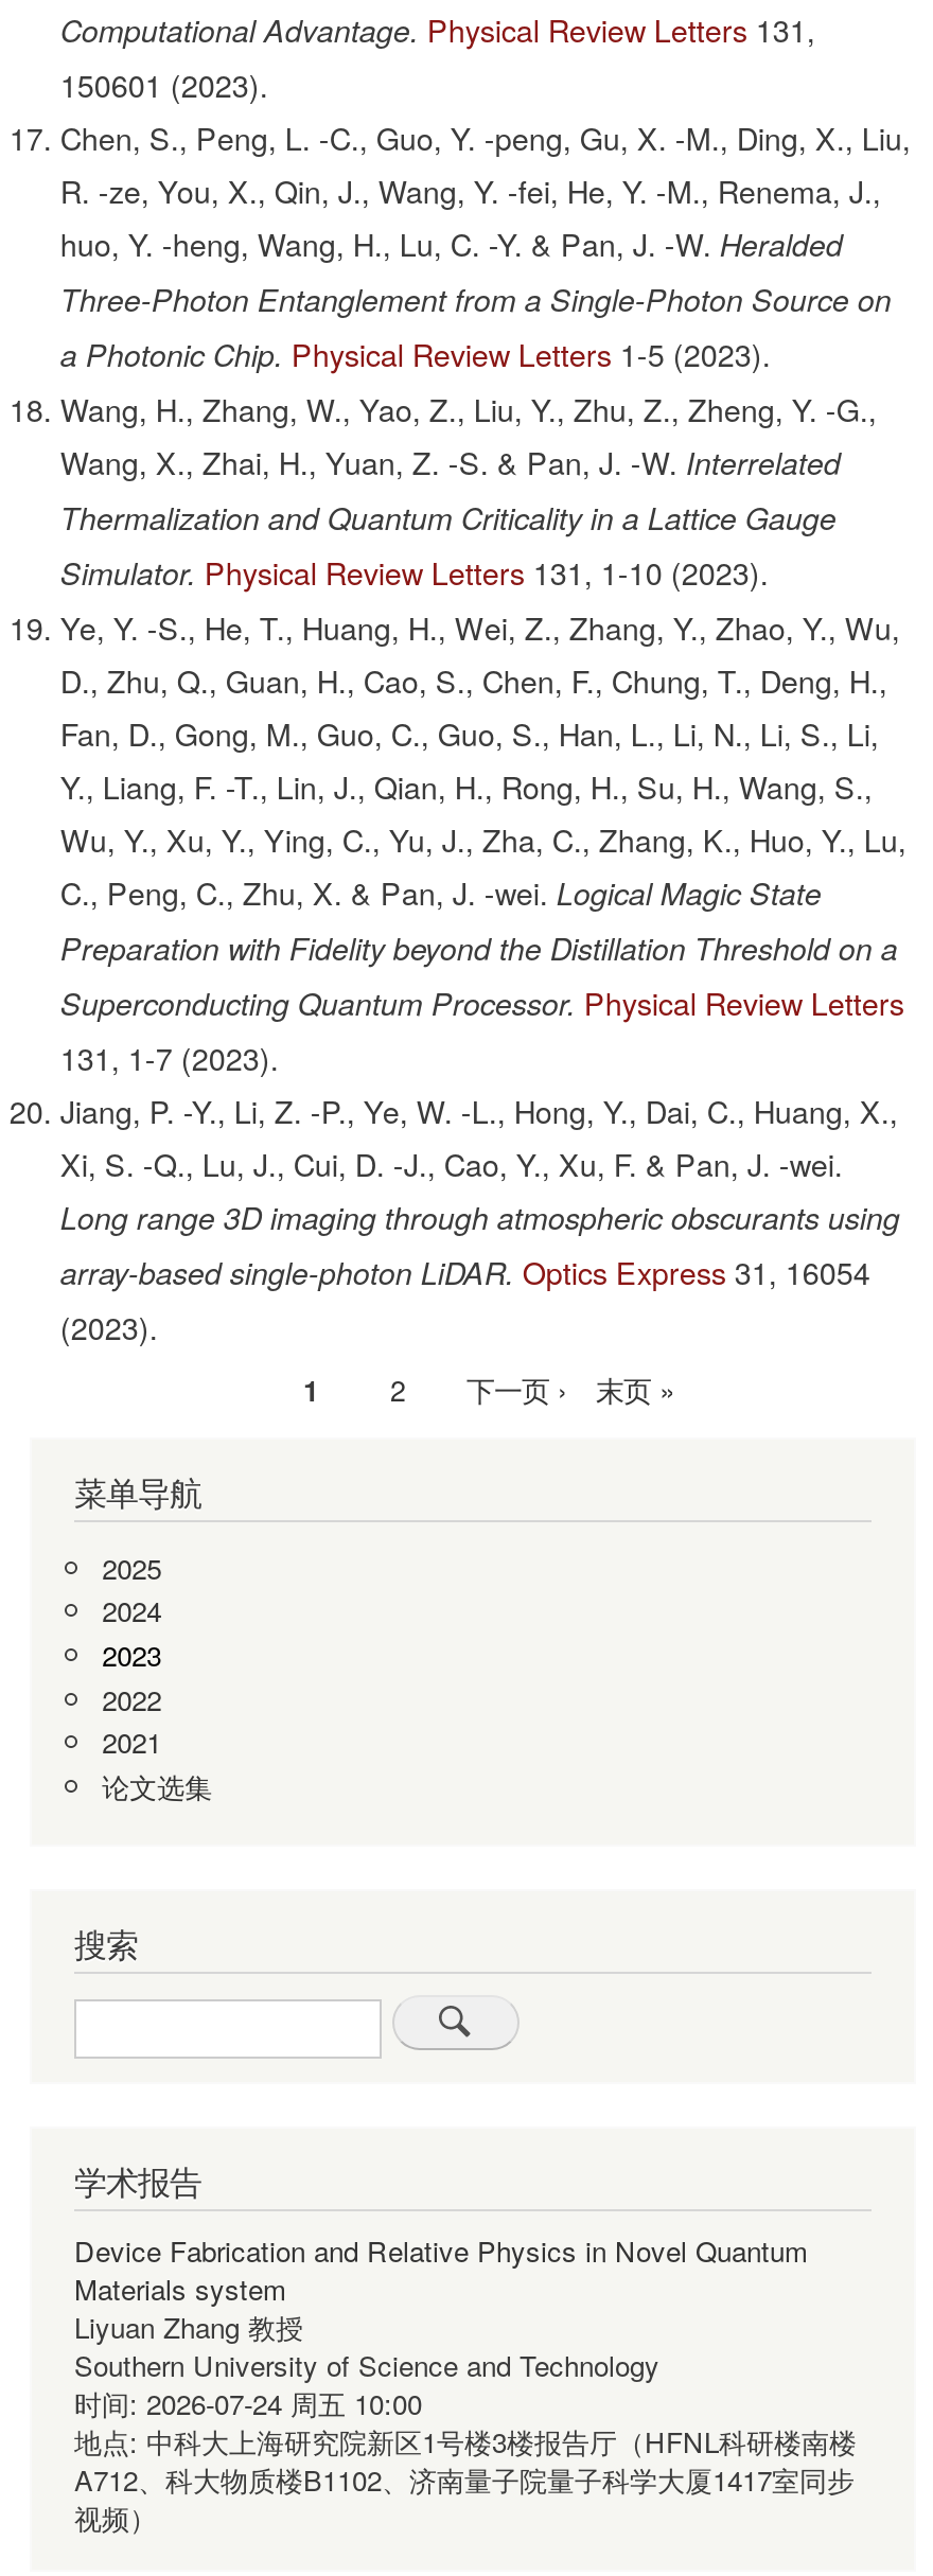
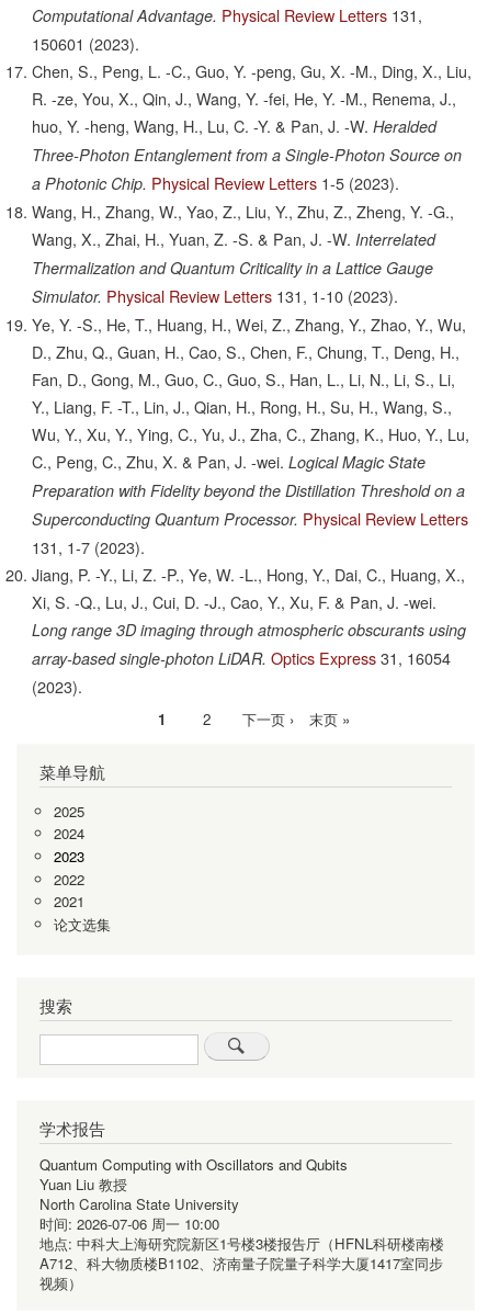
- Device Fabrication and Relative Physics in Novel Quantum
- Materials system
- Liyuan Zhang 教授
- Southern University of Science and Technology
- 时间: 2026-07-24 周五 10:00
+ Quantum Computing with Oscillators and Qubits
+ Yuan Liu 教授
+ North Carolina State University
+ 时间: 2026-07-06 周一 10:00
